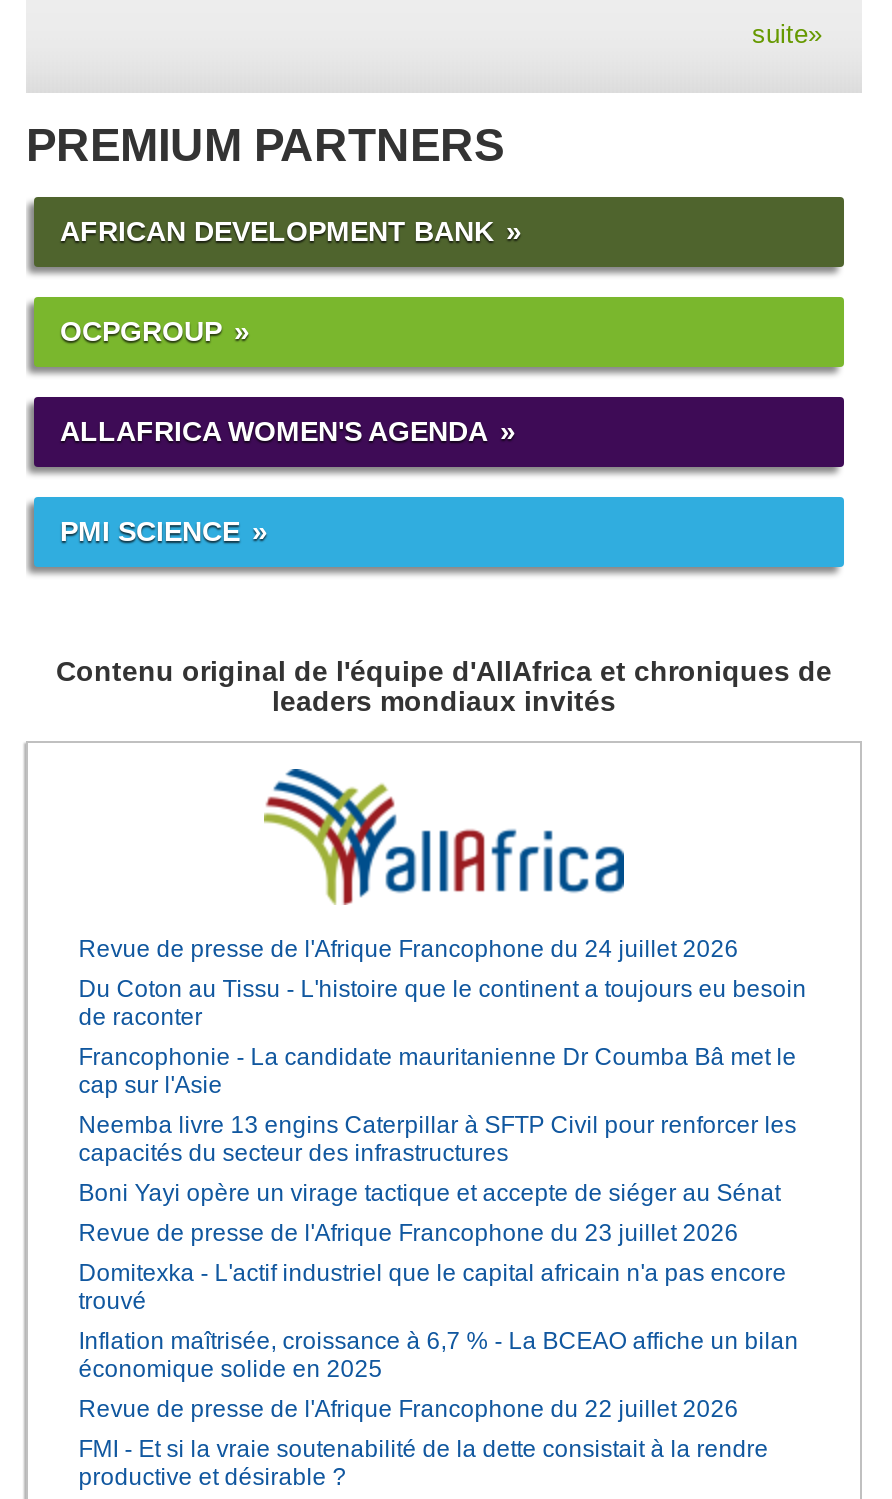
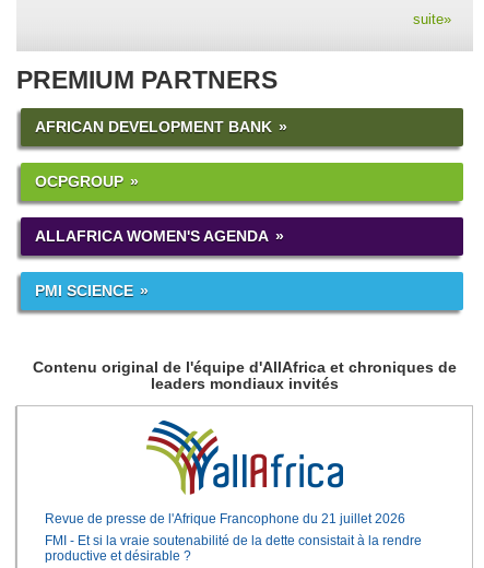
- Revue de presse de l'Afrique Francophone du 24 juillet 2026
- Du Coton au Tissu - L'histoire que le continent a toujours eu besoin
- de raconter
- Francophonie - La candidate mauritanienne Dr Coumba Bâ met le
- cap sur l'Asie
- Neemba livre 13 engins Caterpillar à SFTP Civil pour renforcer les
- capacités du secteur des infrastructures
- Boni Yayi opère un virage tactique et accepte de siéger au Sénat
- Revue de presse de l'Afrique Francophone du 23 juillet 2026
- Domitexka - L'actif industriel que le capital africain n'a pas encore
- trouvé
- Inflation maîtrisée, croissance à 6,7 % - La BCEAO affiche un bilan
- économique solide en 2025
- Revue de presse de l'Afrique Francophone du 22 juillet 2026
+ Revue de presse de l'Afrique Francophone du 21 juillet 2026
